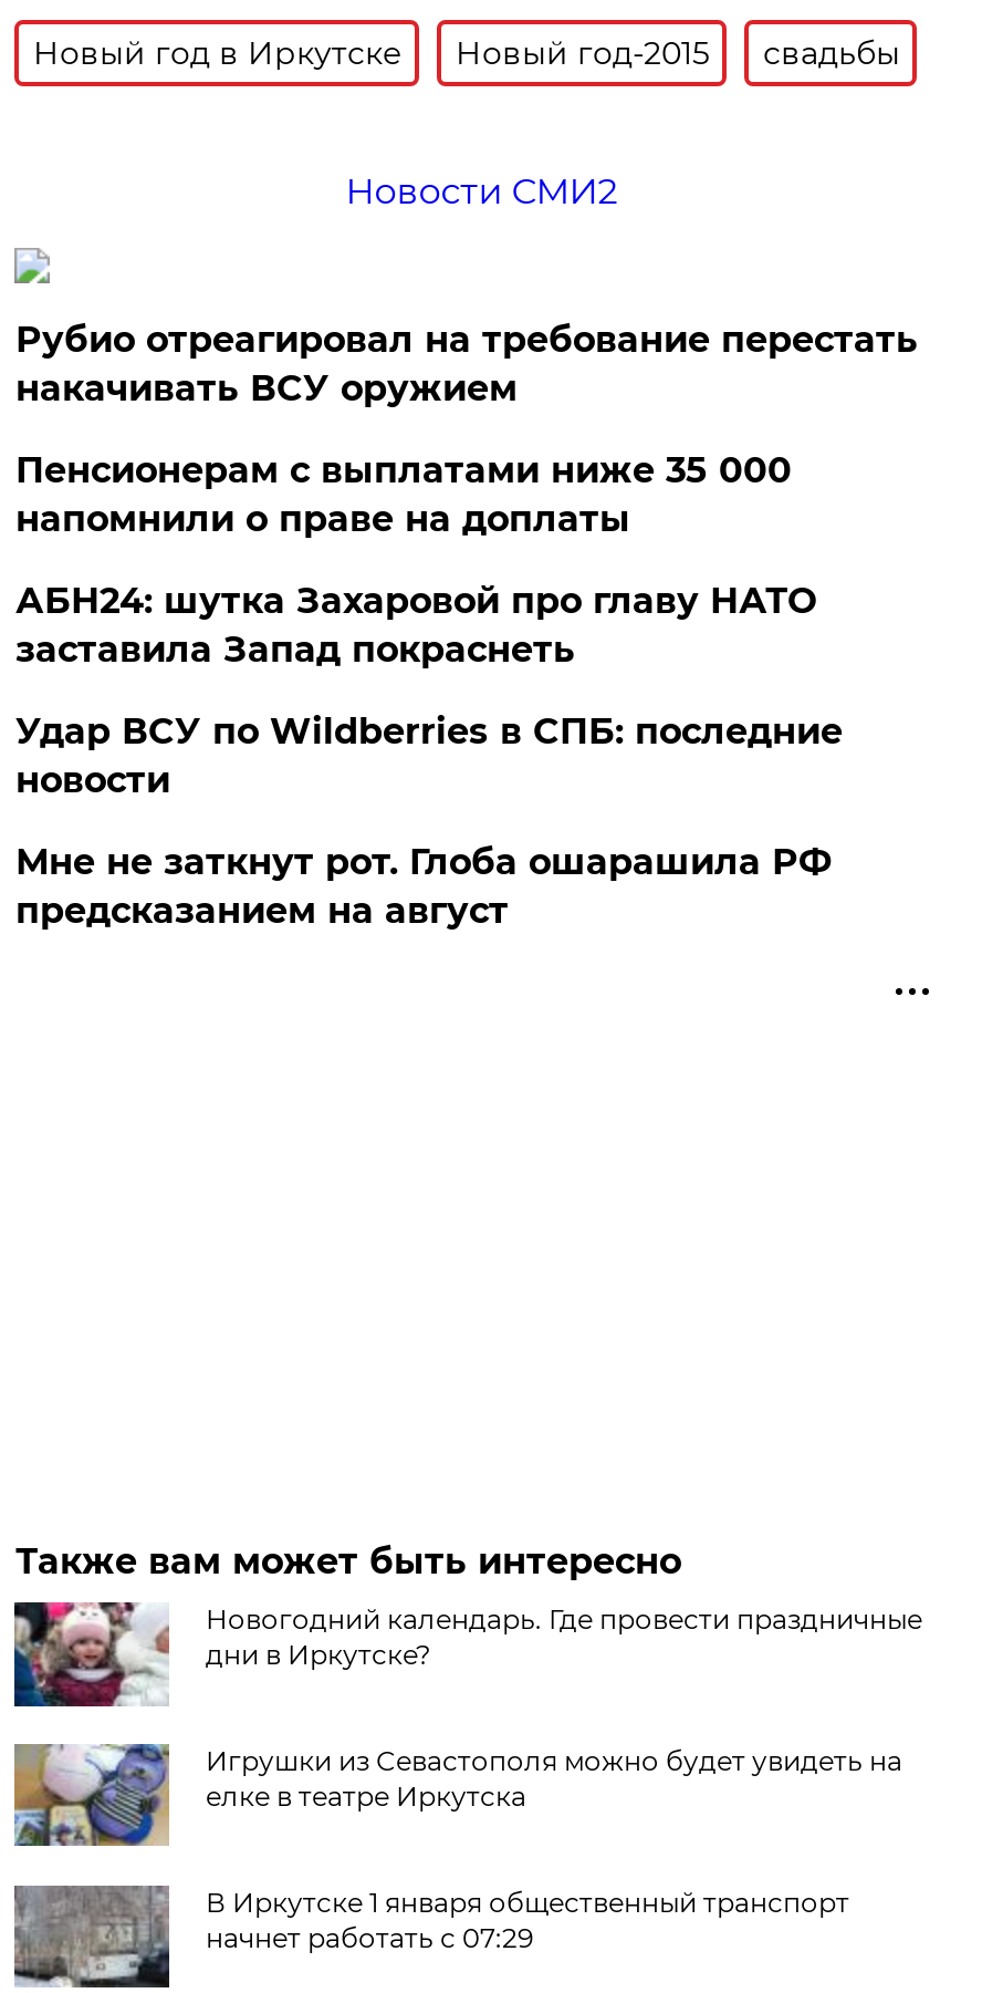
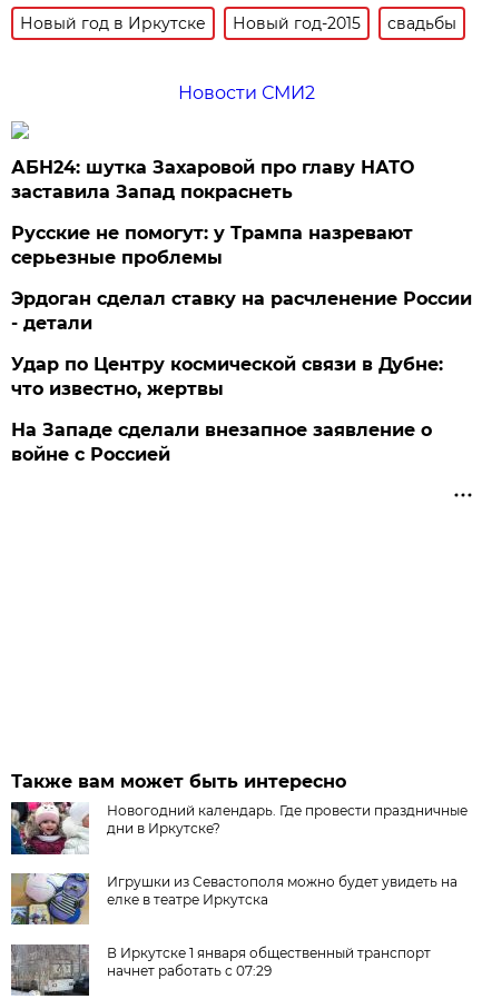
- Рубио отреагировал на требование перестать
- накачивать ВСУ оружием
- Пенсионерам с выплатами ниже 35 000
- напомнили о праве на доплаты

moved up: АБН24: шутка Захаровой про главу НАТО | заставила Запад покраснеть

- Удар ВСУ по Wildberries в СПБ: последние
- новости
- Мне не заткнут рот. Глоба ошарашила РФ
- предсказанием на август
+ Русские не помогут: у Трампа назревают
+ серьезные проблемы
+ Эрдоган сделал ставку на расчленение России
+ - детали
+ Удар по Центру космической связи в Дубне:
+ что известно, жертвы
+ На Западе сделали внезапное заявление о
+ войне с Россией
